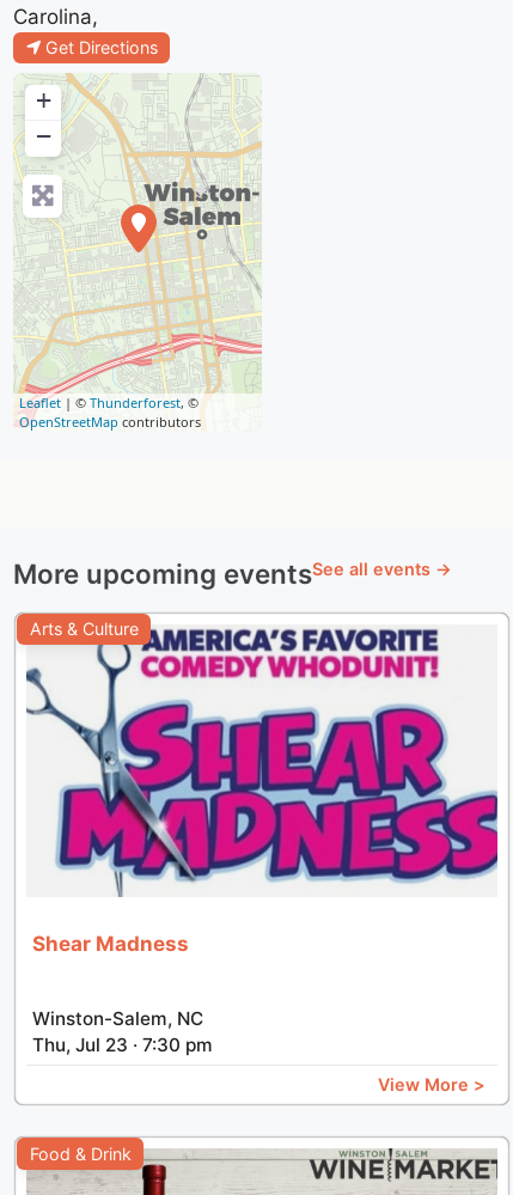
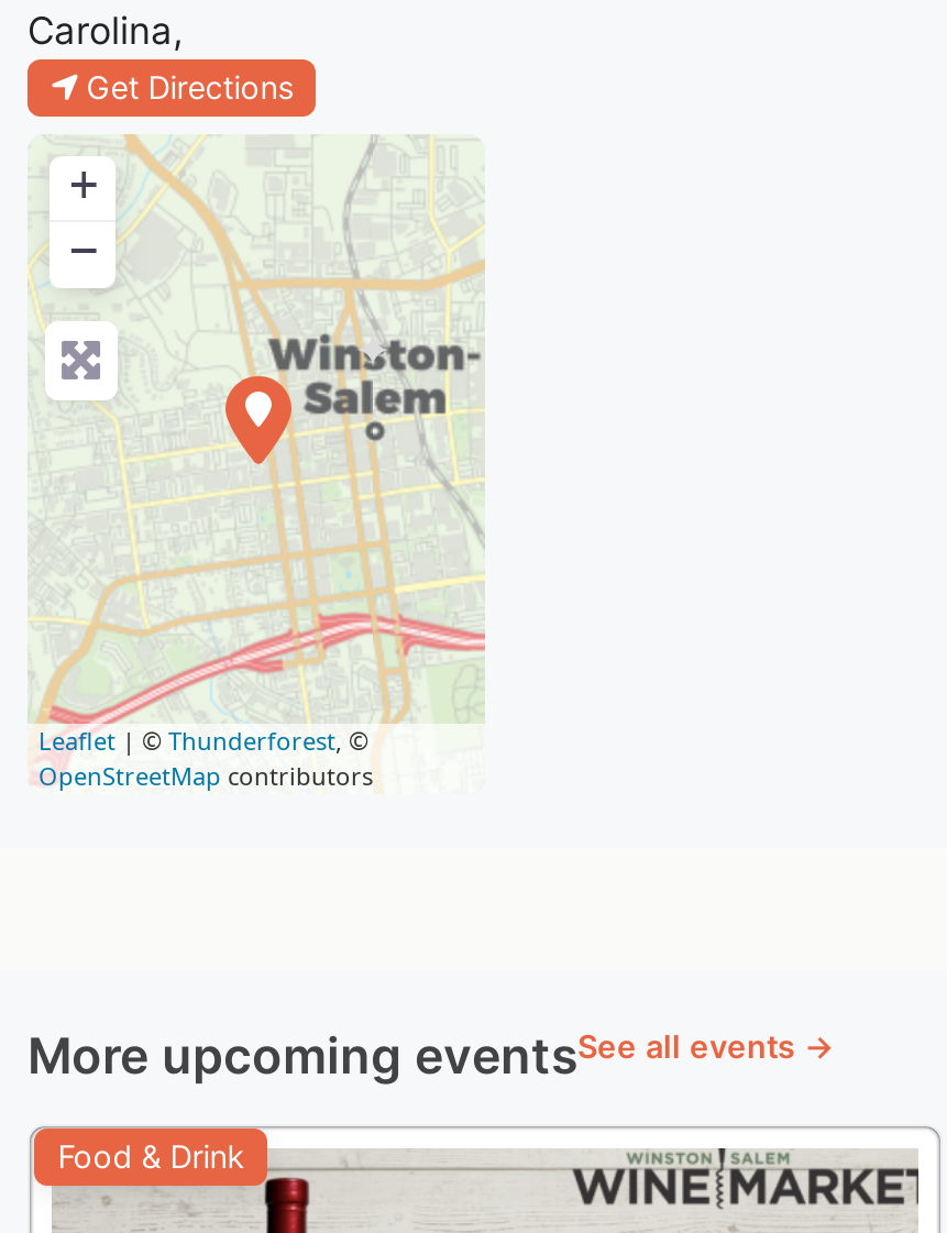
- [image]
- Arts & Culture

- Shear Madness
- Winston-Salem, NC
- Thu, Jul 23 · 7:30 pm
- View More >
